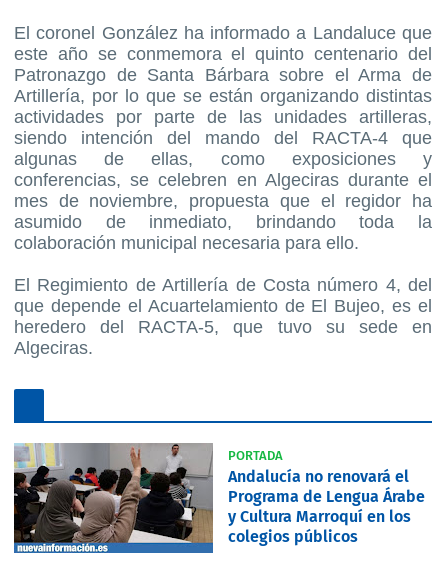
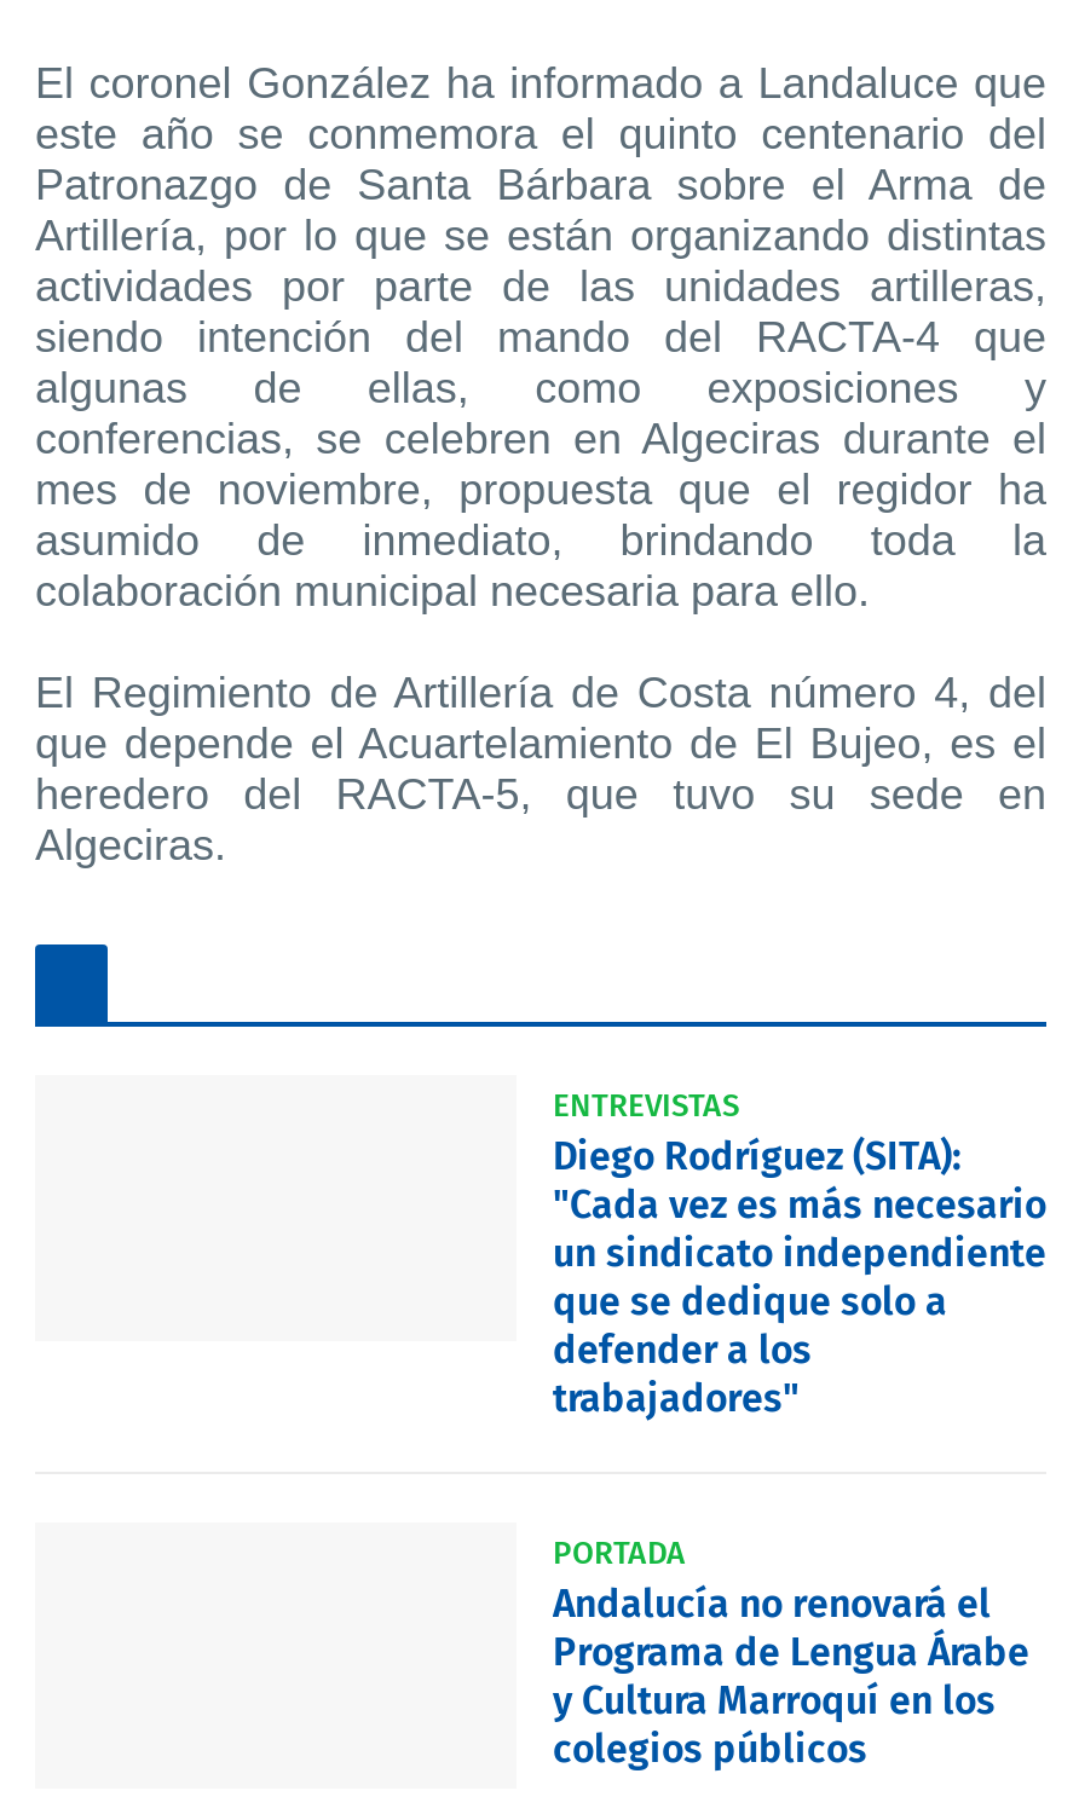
+ ENTREVISTAS
+ Diego Rodríguez (SITA):
+ "Cada vez es más necesario
+ un sindicato independiente
+ que se dedique solo a
+ defender a los
+ trabajadores"

- [image]
